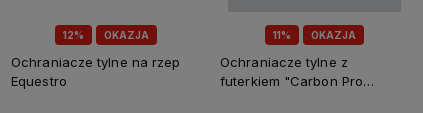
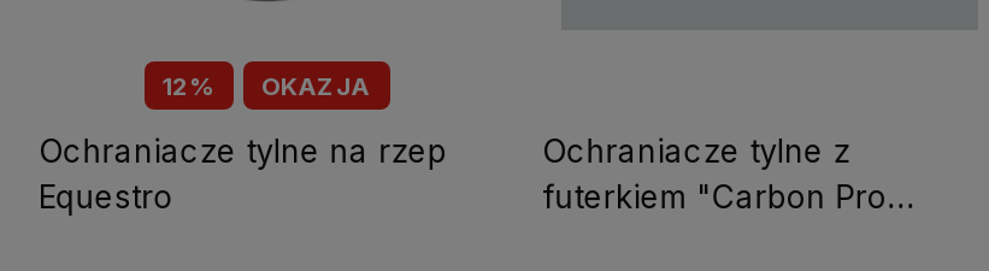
- 11%
- OKAZJA
